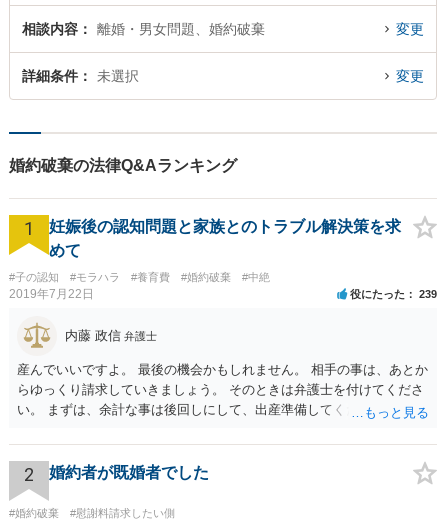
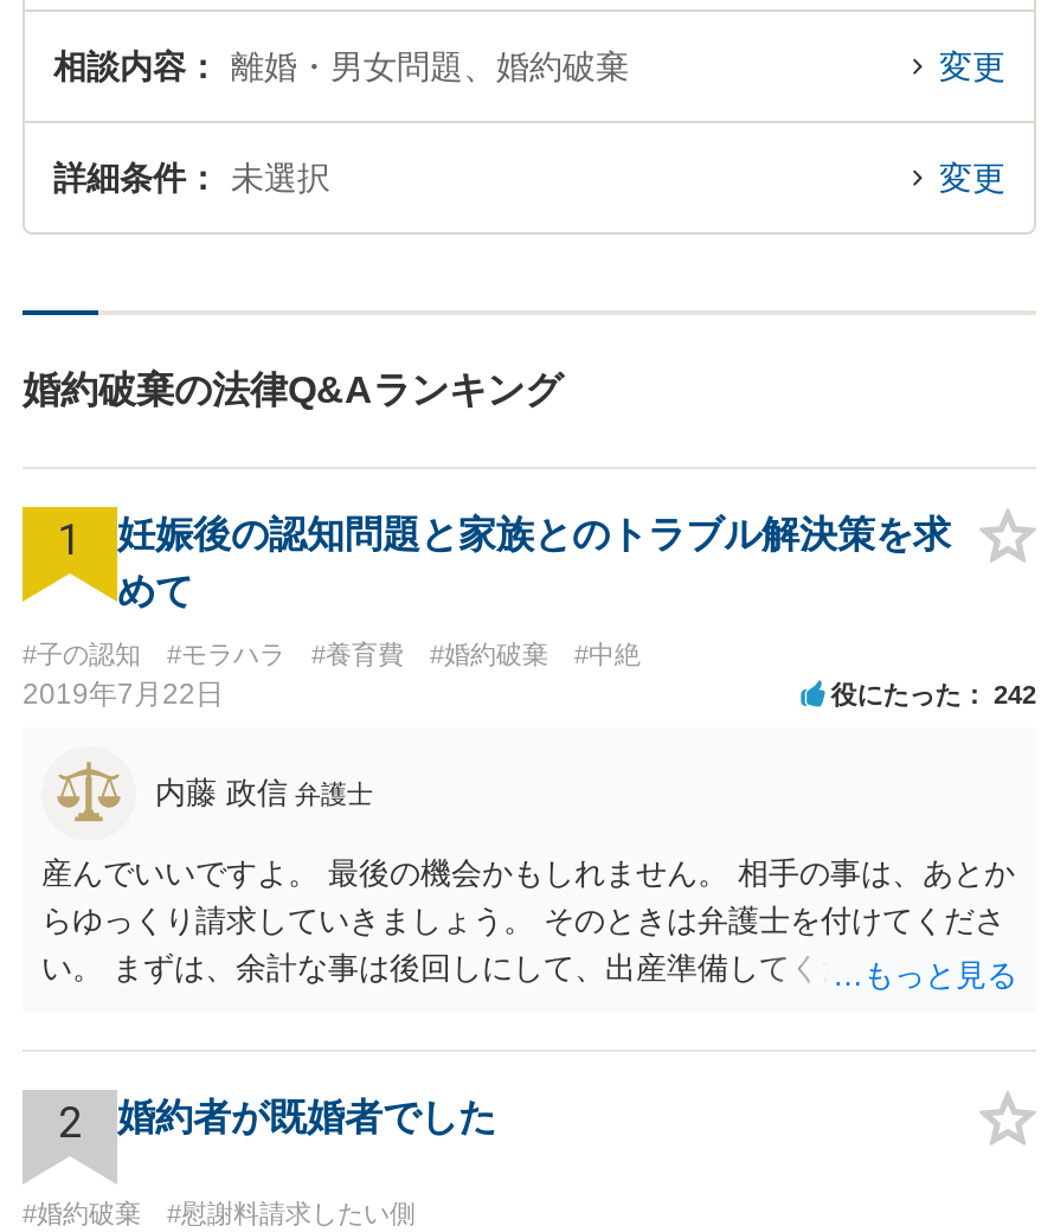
- 役にたった 239
+ 役にたった 242
